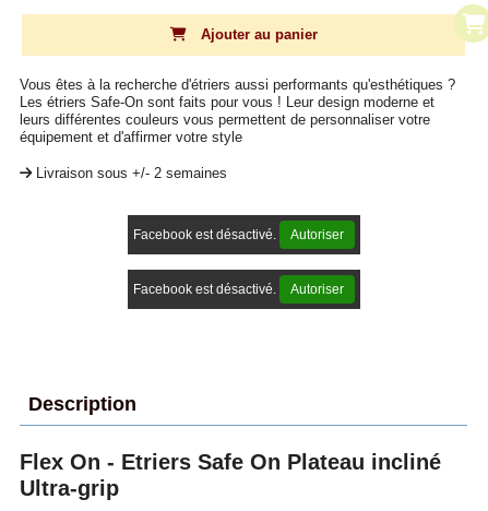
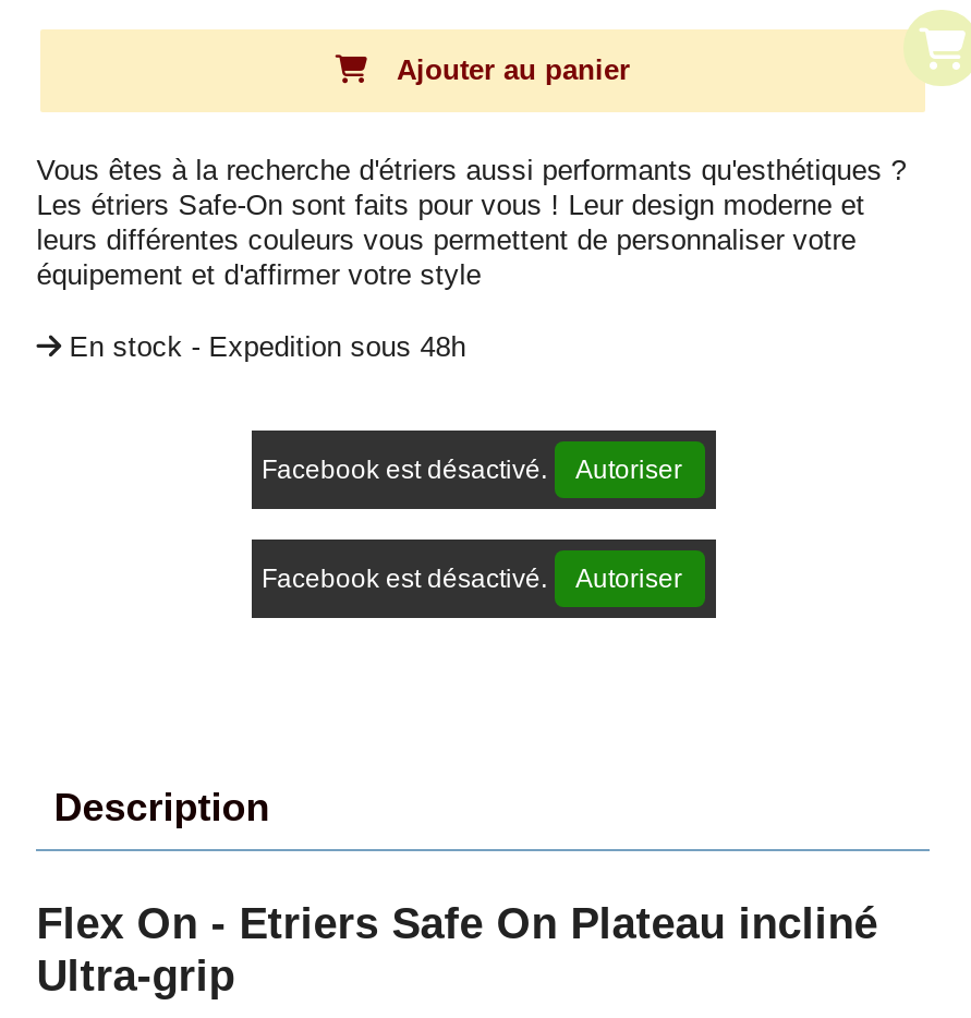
- Livraison sous +/- 2 semaines
+ En stock - Expedition sous 48h
